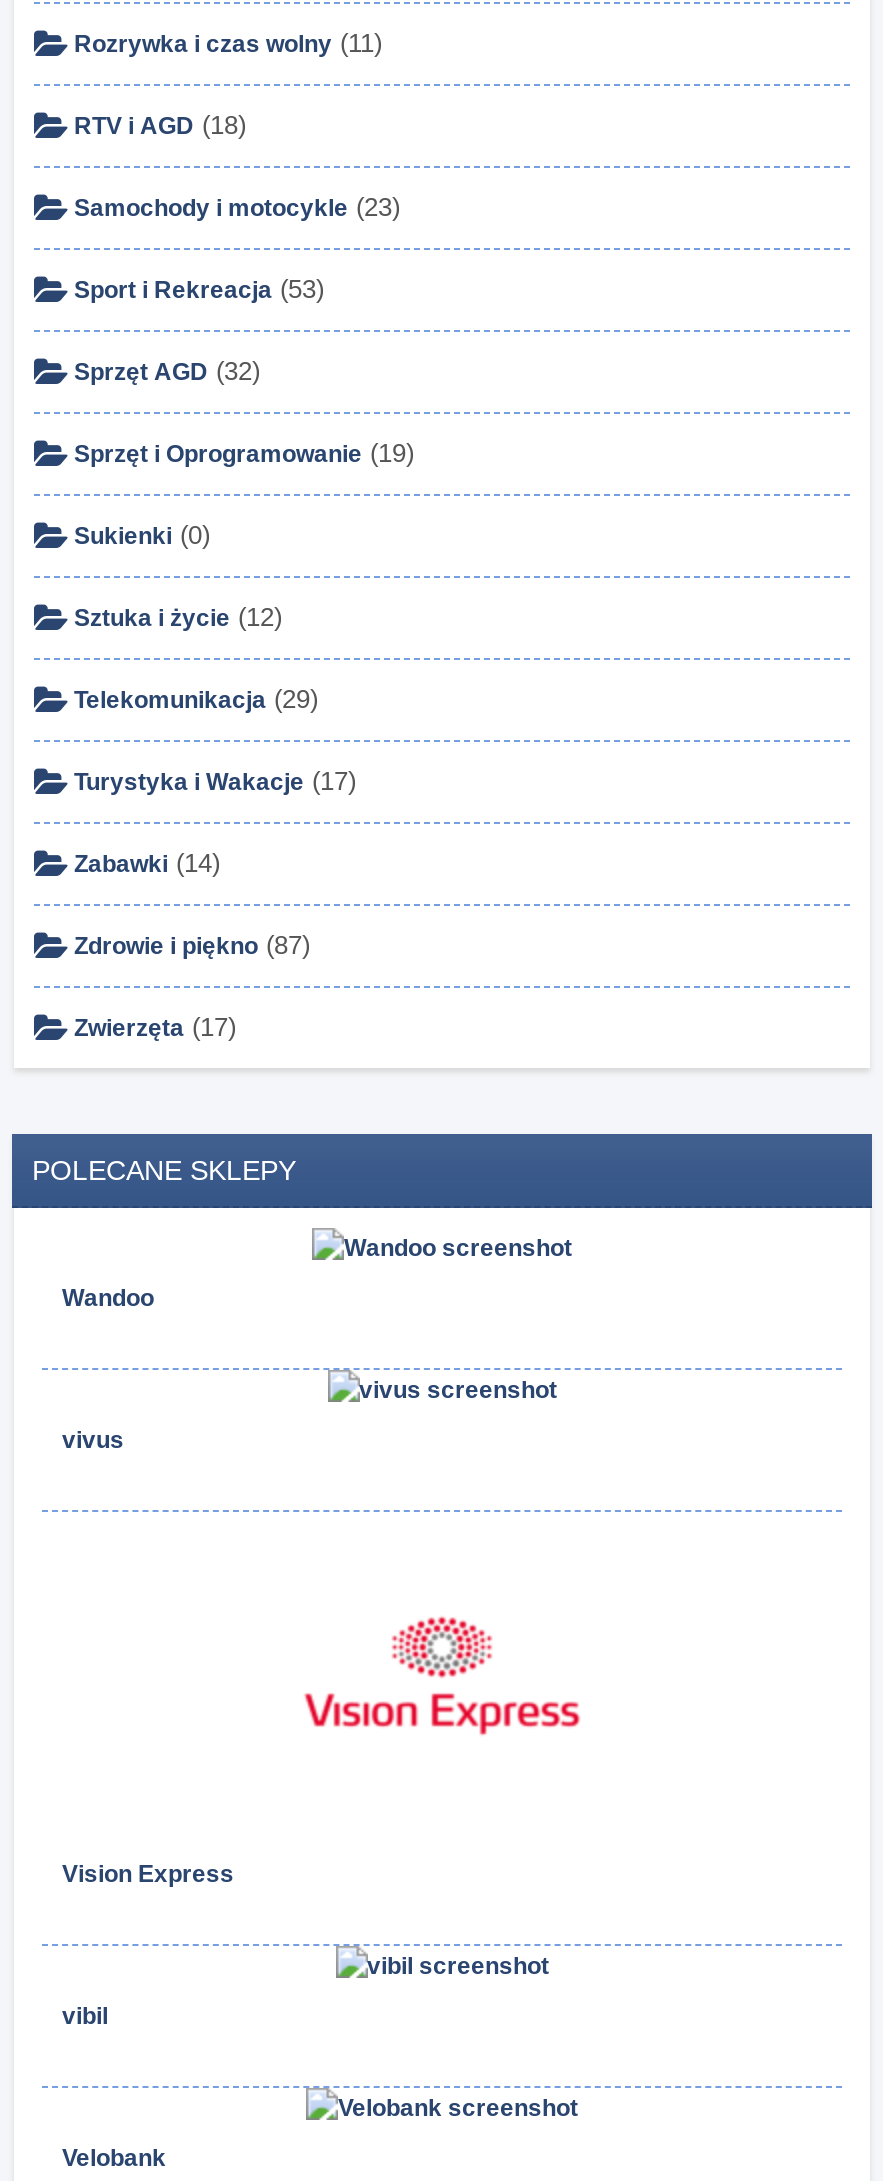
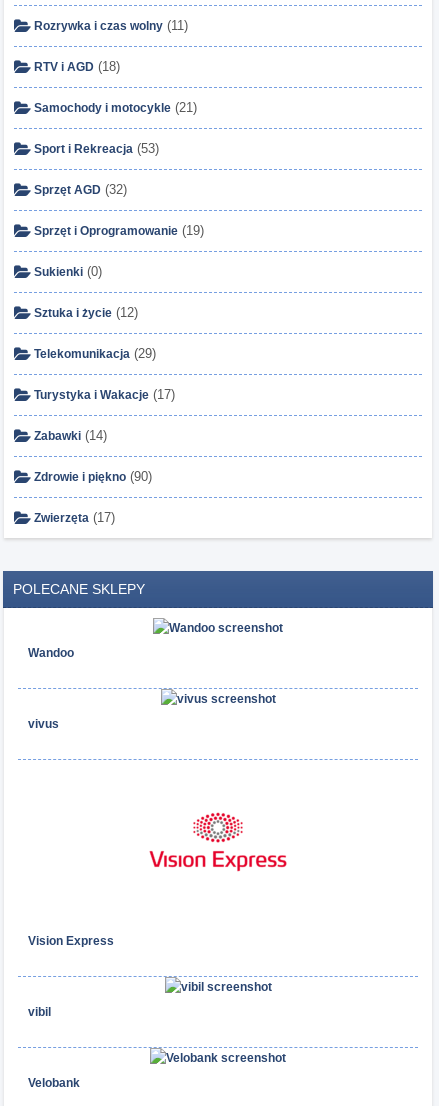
- Samochody i motocykle (23)
+ Samochody i motocykle (21)

- Zdrowie i piękno (87)
+ Zdrowie i piękno (90)
